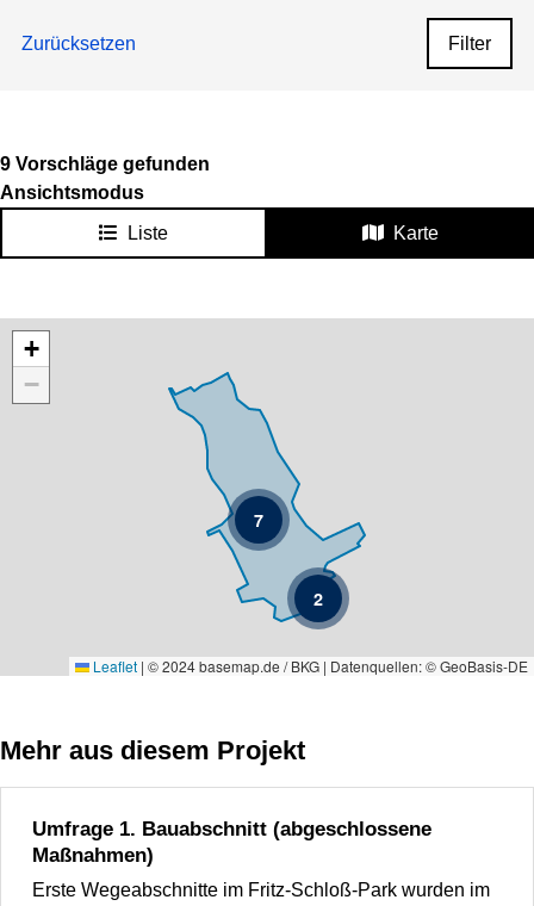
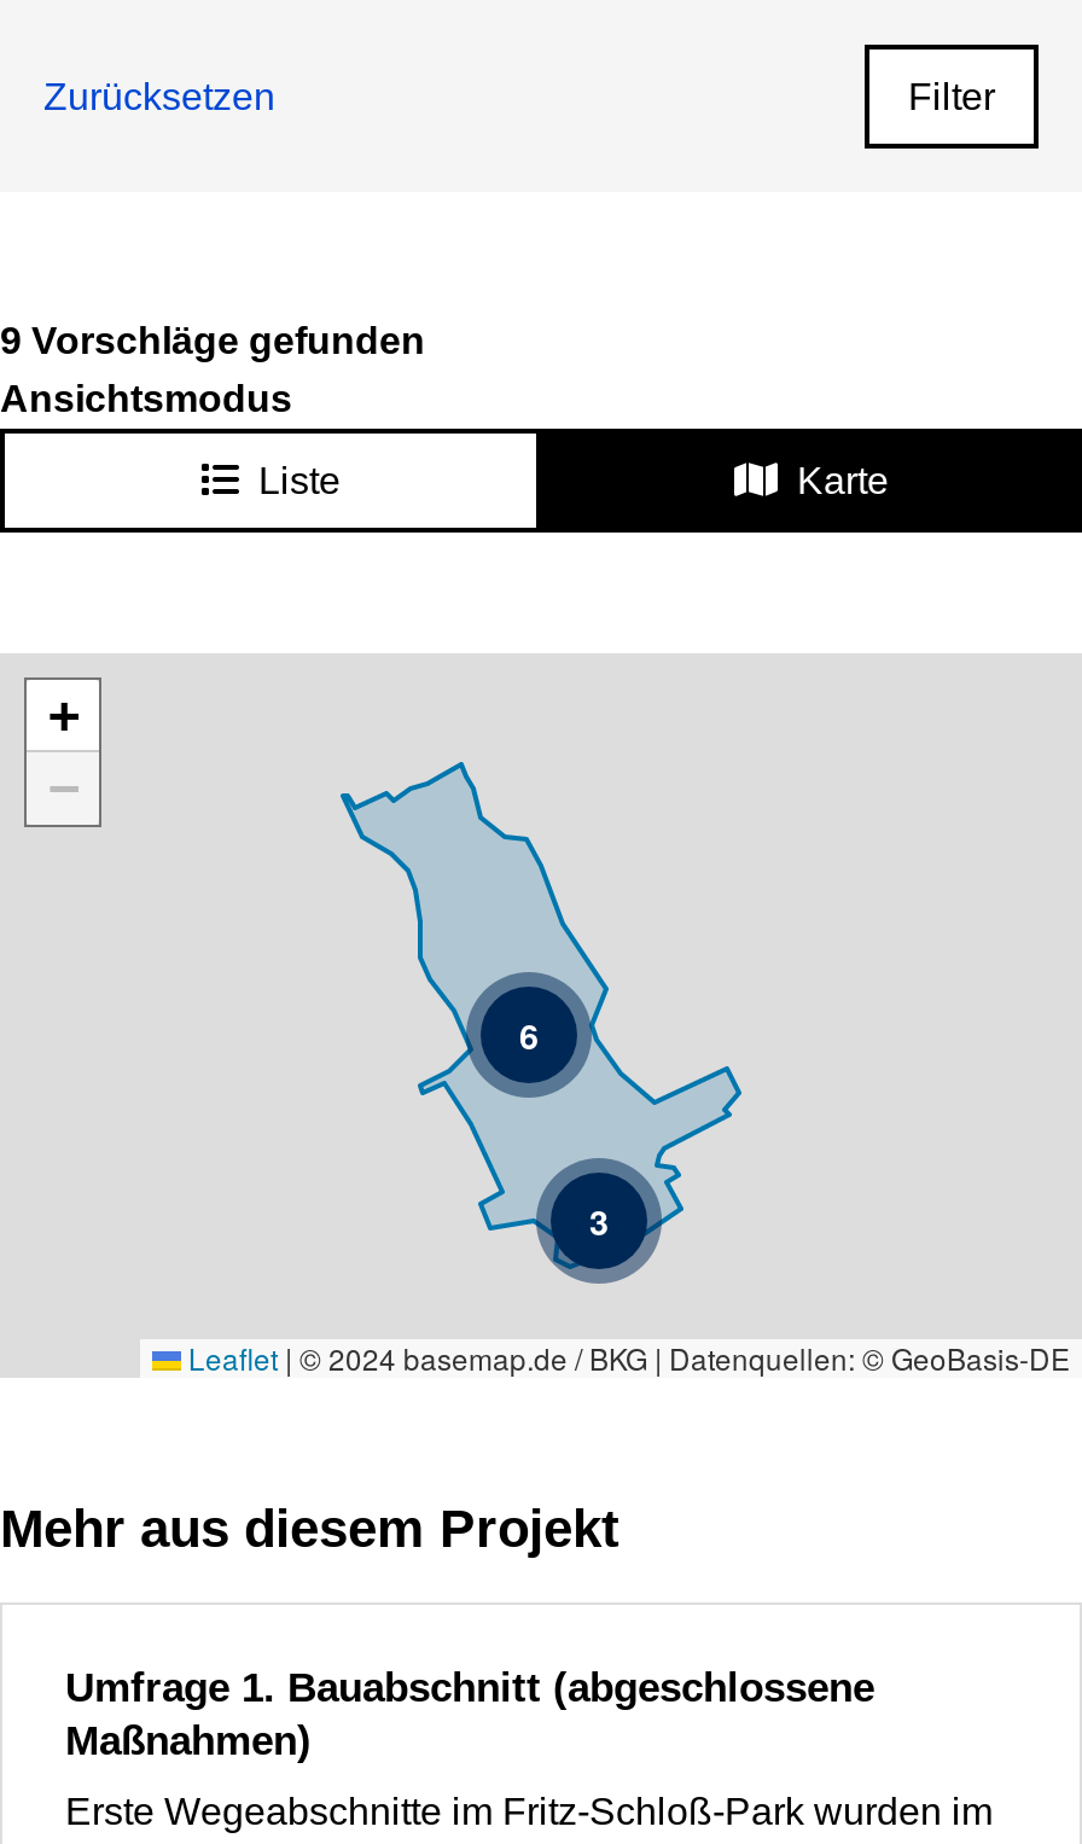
- 7
+ 6

- 2
+ 3
